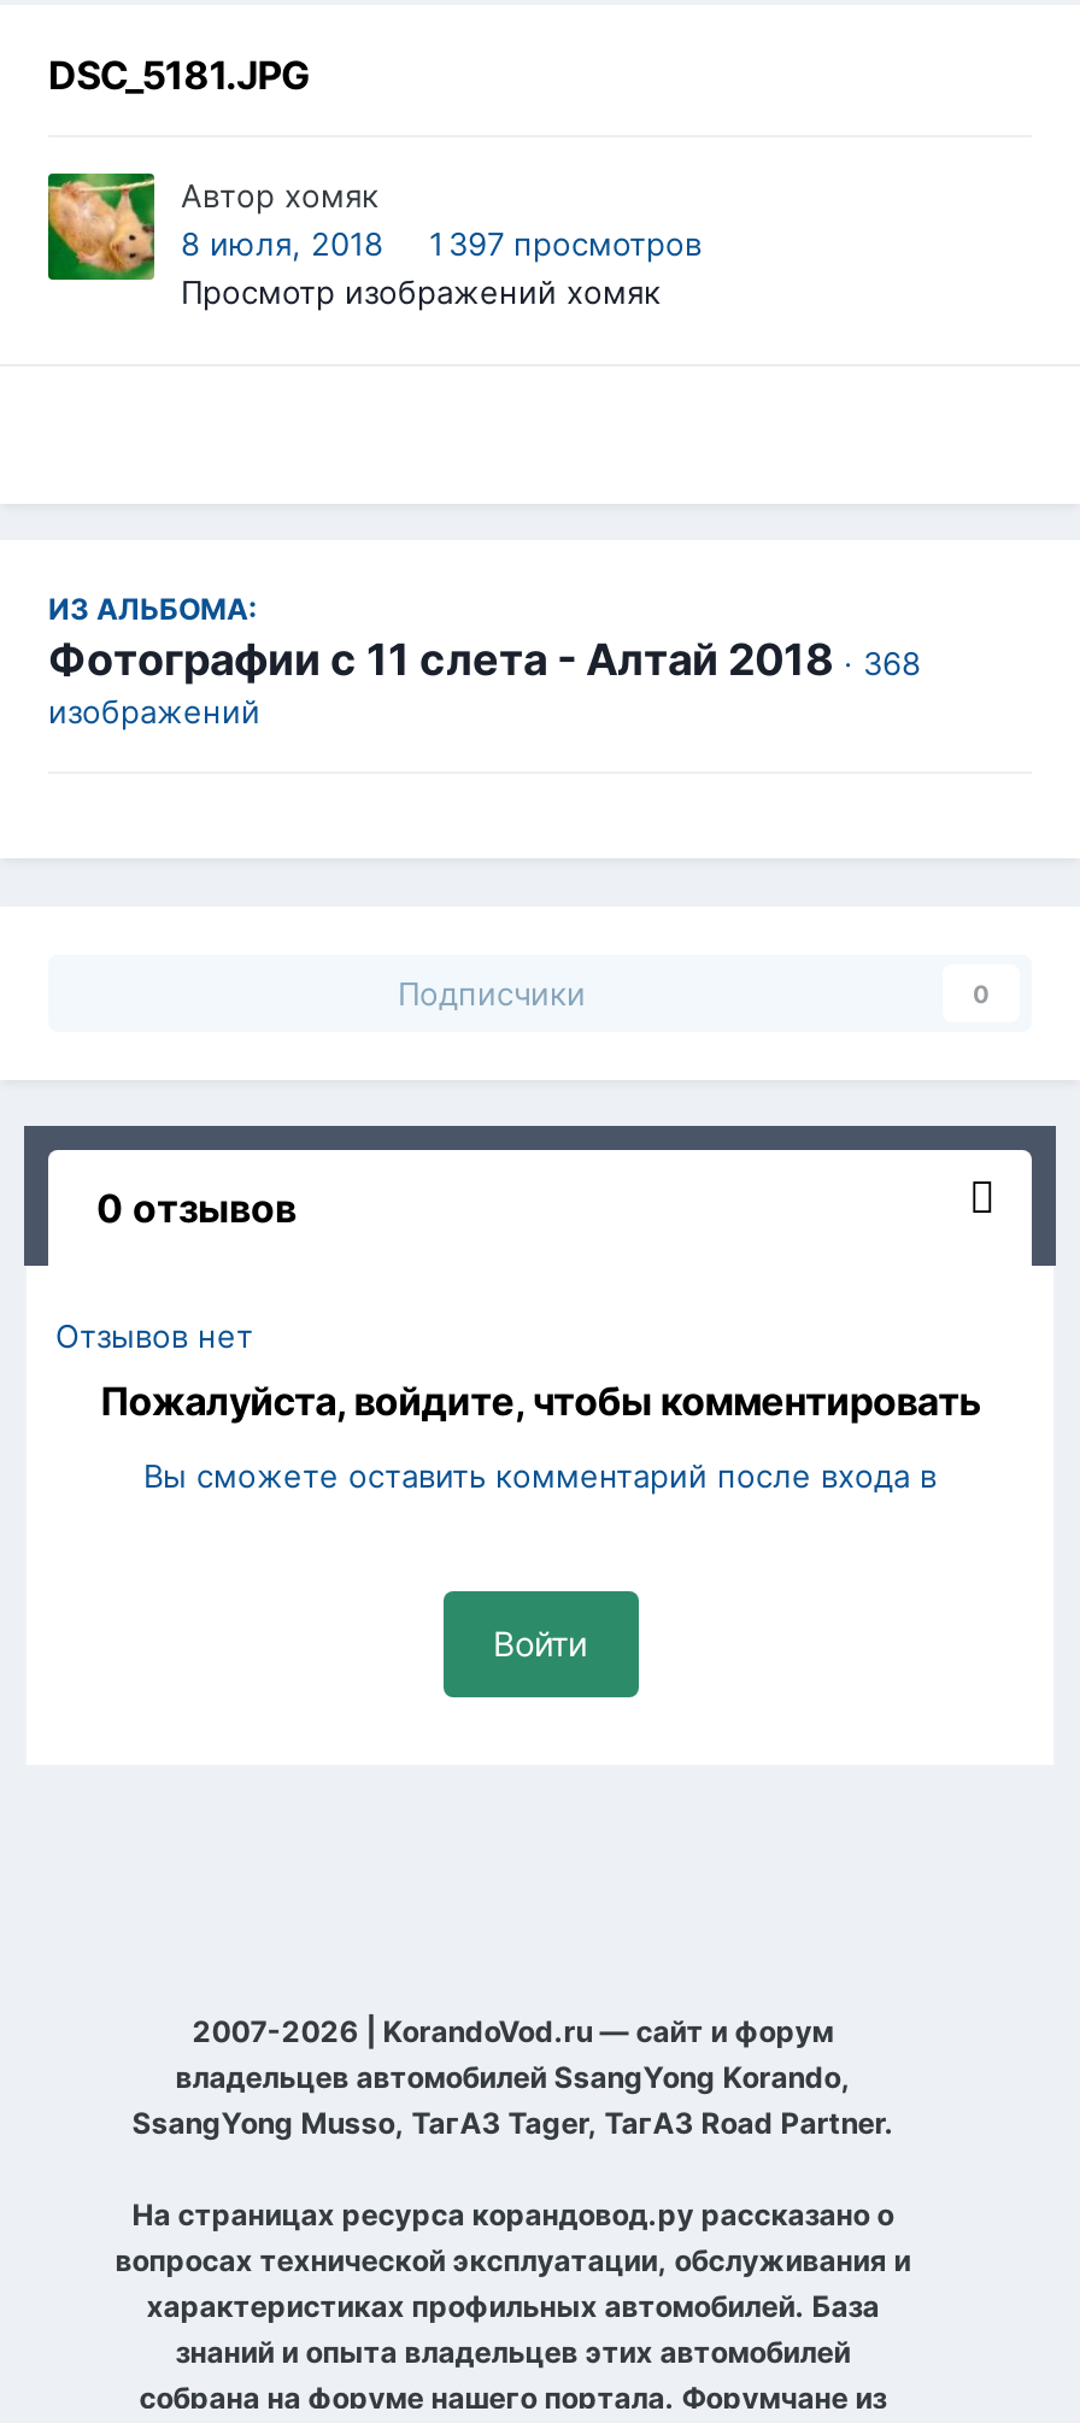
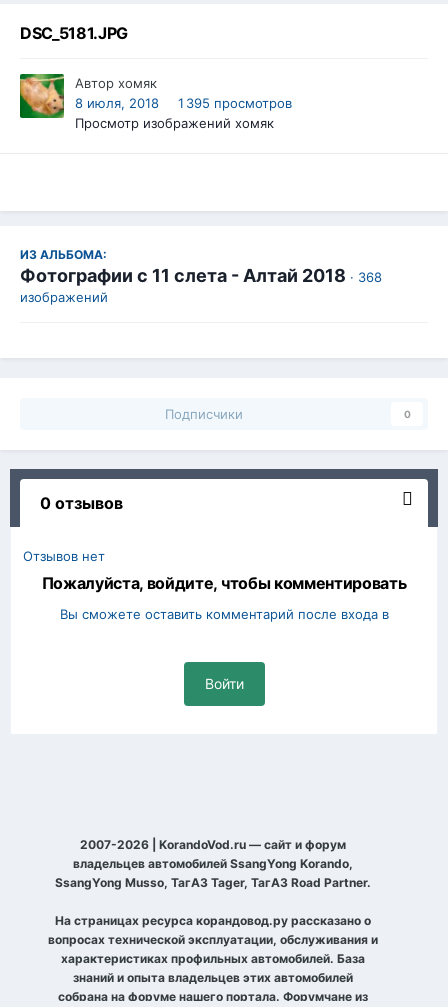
- 8 июля, 2018 1 397 просмотров
+ 8 июля, 2018 1 395 просмотров
